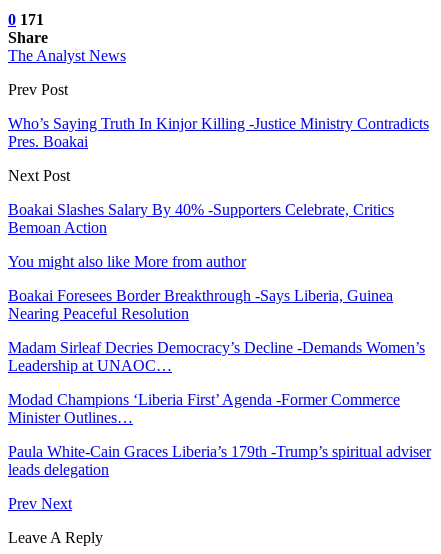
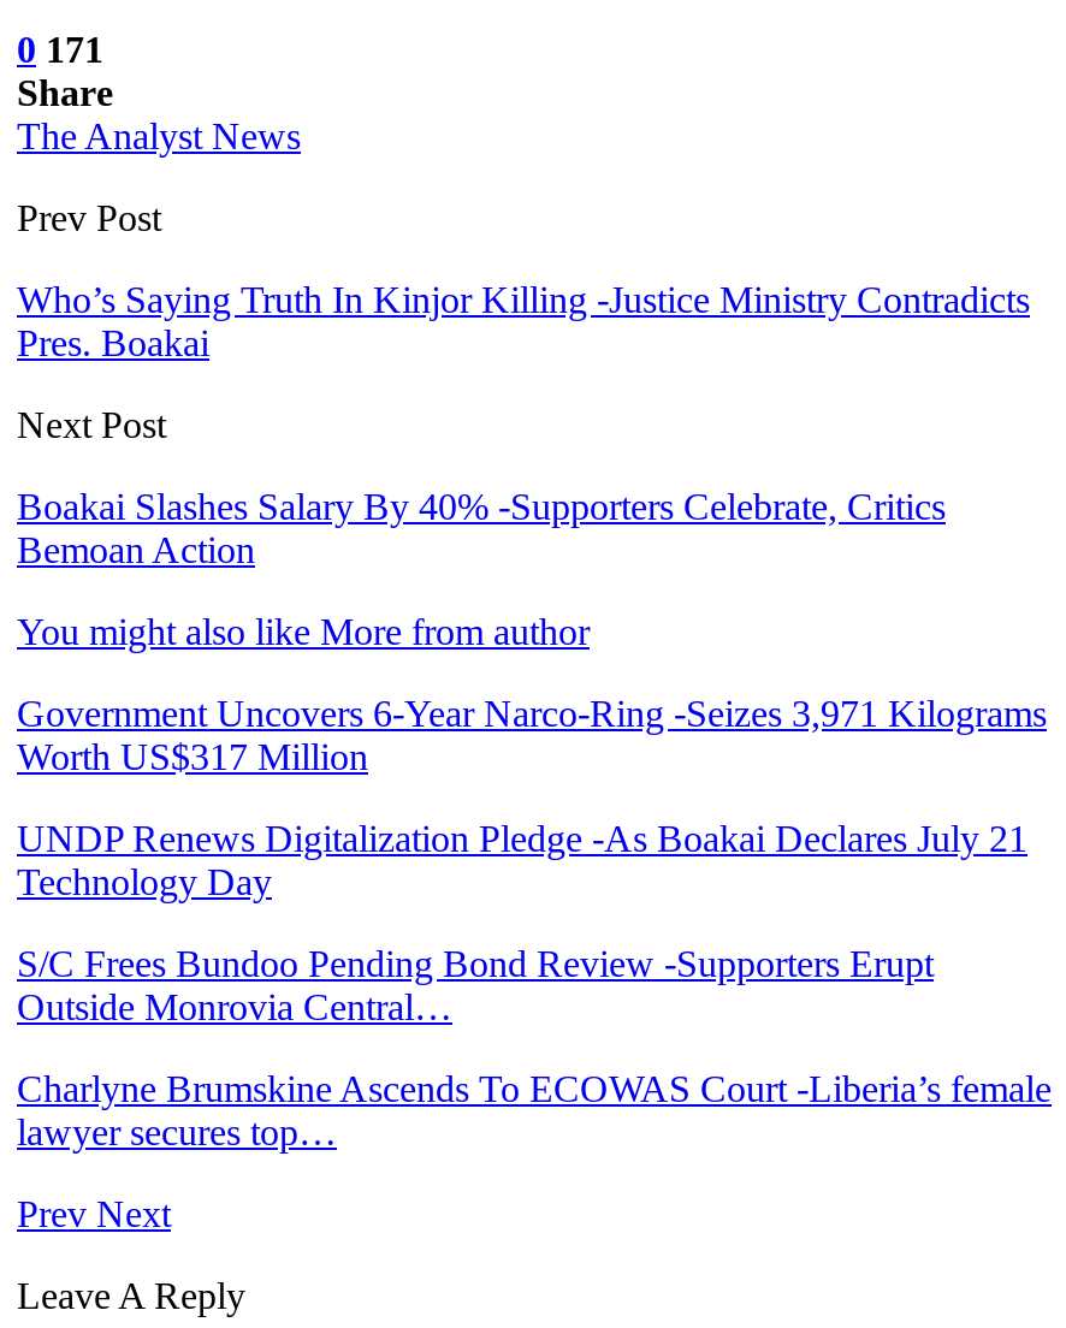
- Boakai Foresees Border Breakthrough -Says Liberia, Guinea
- Nearing Peaceful Resolution
+ Government Uncovers 6-Year Narco-Ring -Seizes 3,971 Kilograms
+ Worth US$317 Million

- Madam Sirleaf Decries Democracy’s Decline -Demands Women’s
- Leadership at UNAOC…
+ UNDP Renews Digitalization Pledge -As Boakai Declares July 21
+ Technology Day

- Modad Champions ‘Liberia First’ Agenda -Former Commerce
- Minister Outlines…
+ S/C Frees Bundoo Pending Bond Review -Supporters Erupt
+ Outside Monrovia Central…

- Paula White-Cain Graces Liberia’s 179th -Trump’s spiritual adviser
- leads delegation
+ Charlyne Brumskine Ascends To ECOWAS Court -Liberia’s female
+ lawyer secures top…
